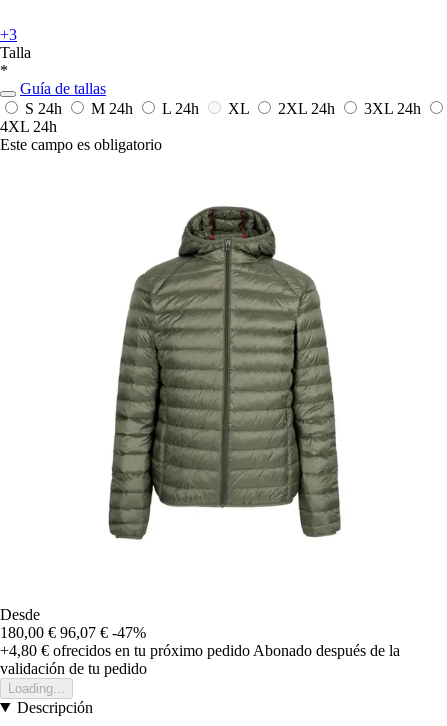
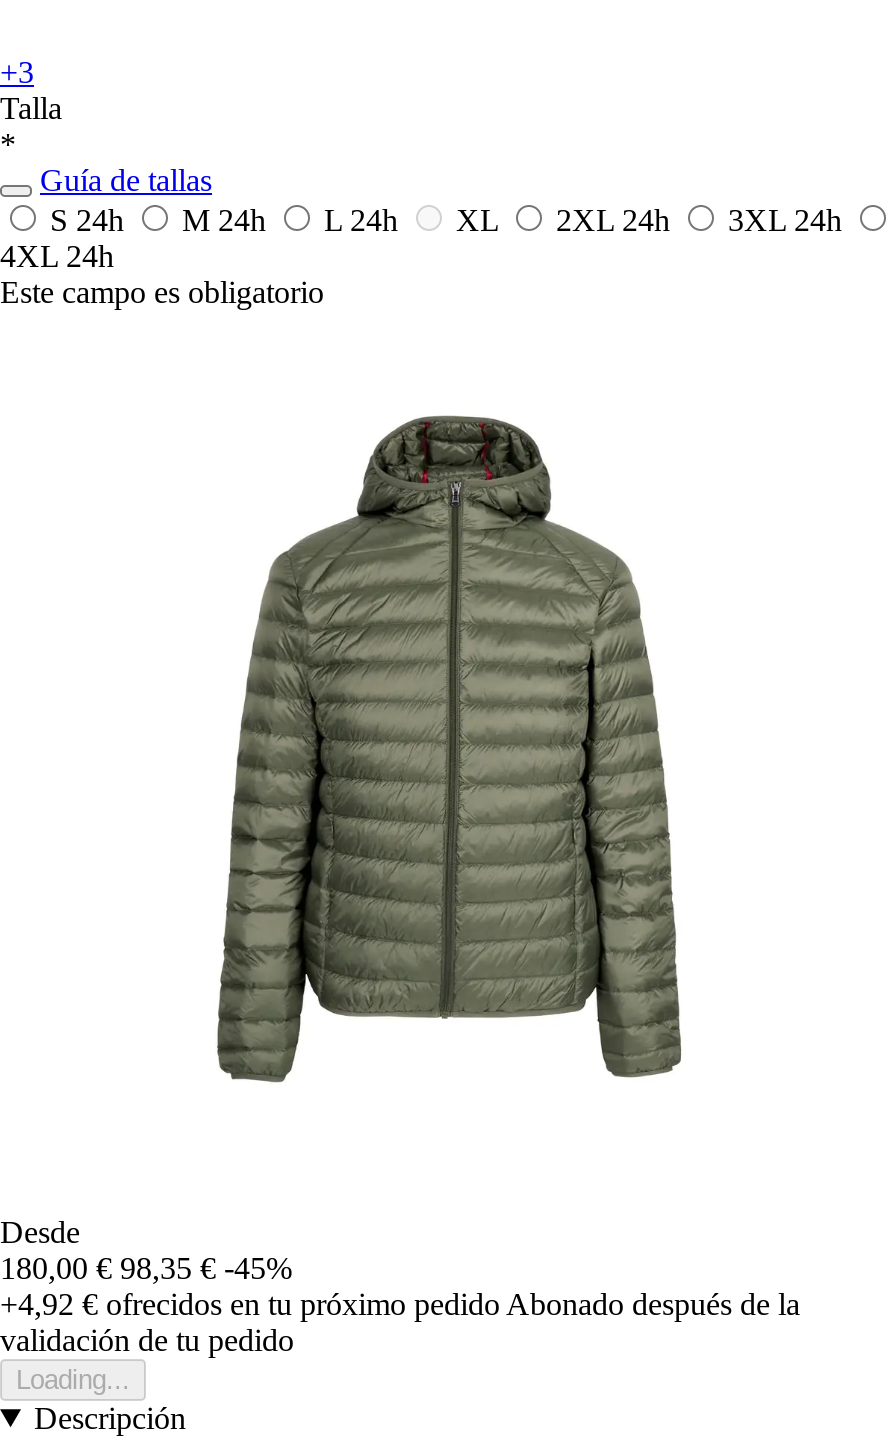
- 180,00 € 96,07 € -47%
+ 180,00 € 98,35 € -45%

- +4,80 €ofrecidos en tu próximo pedido Abonado después de la
+ +4,92 €ofrecidos en tu próximo pedido Abonado después de la
